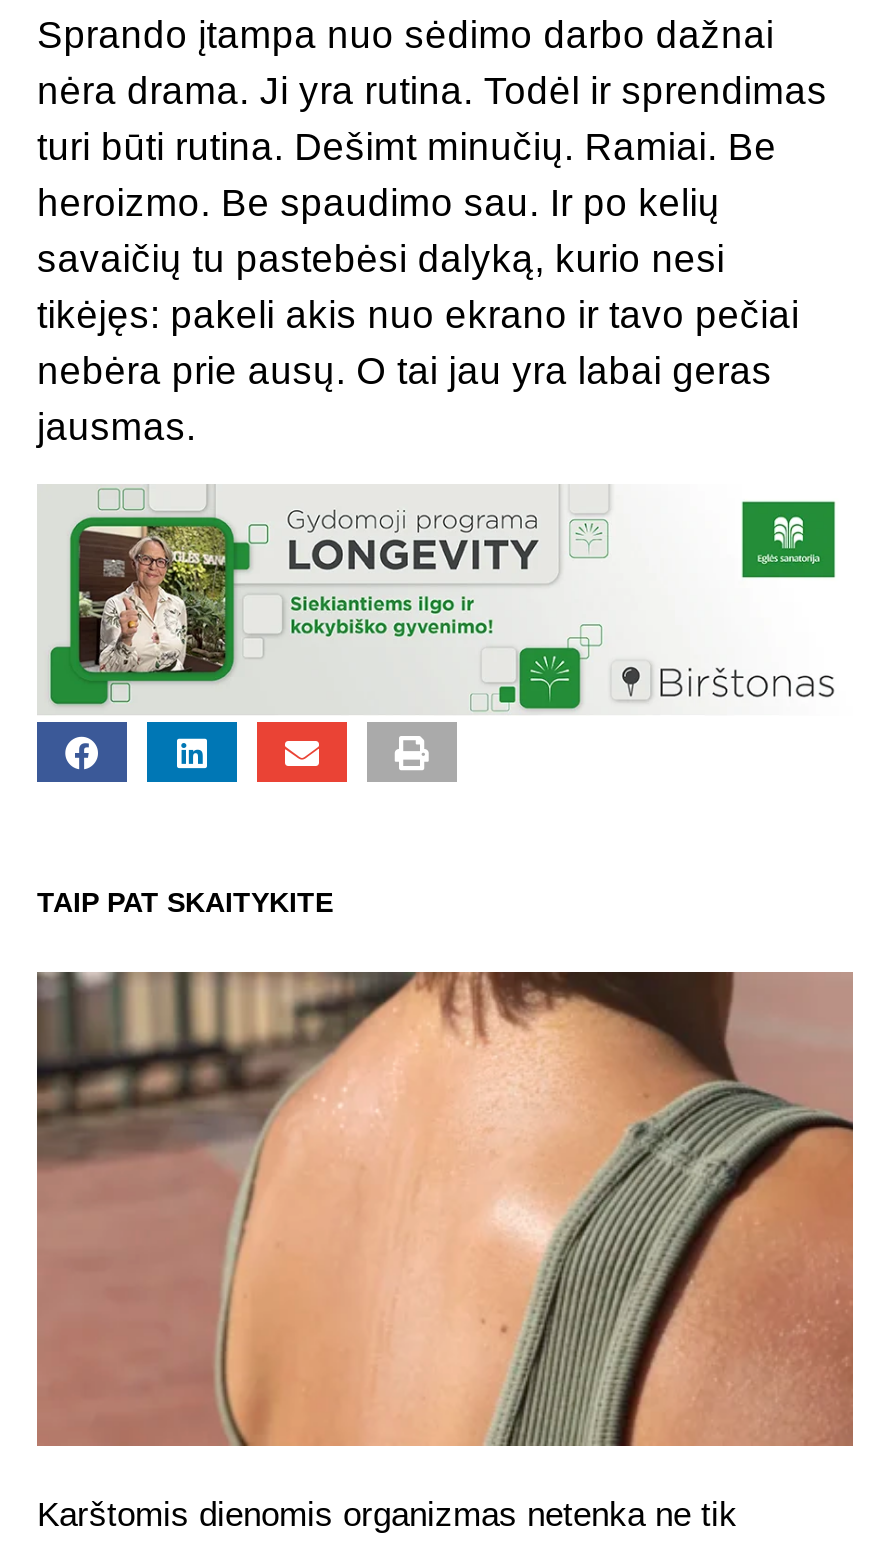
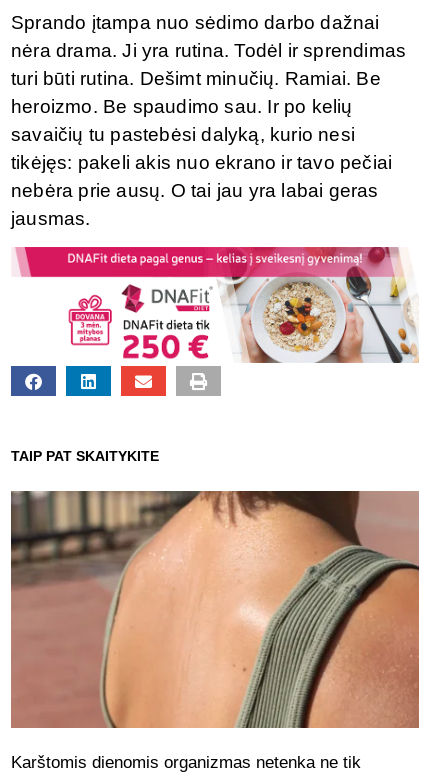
- [image]
+ [image]
